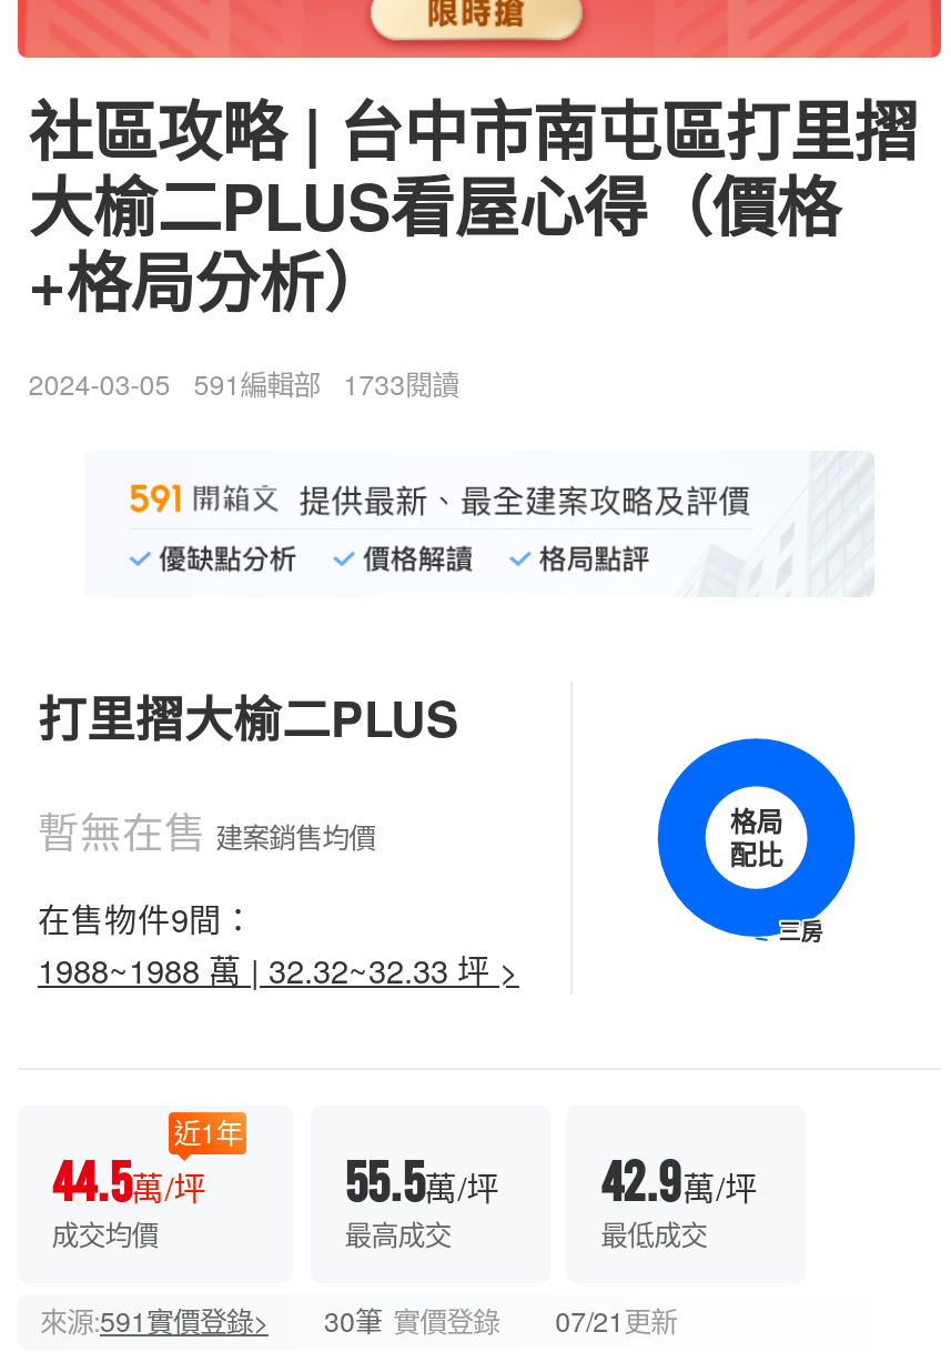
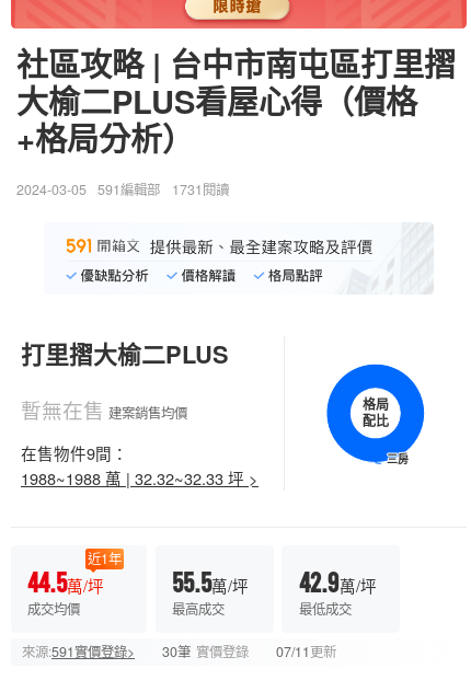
- 2024-03-05 591編輯部 1733閱讀
+ 2024-03-05 591編輯部 1731閱讀

- 來源:591實價登錄> 30筆 實價登錄 07/21更新
+ 來源:591實價登錄> 30筆 實價登錄 07/11更新
